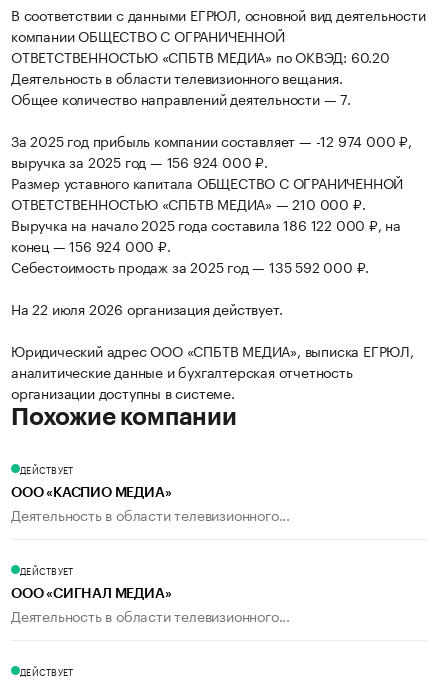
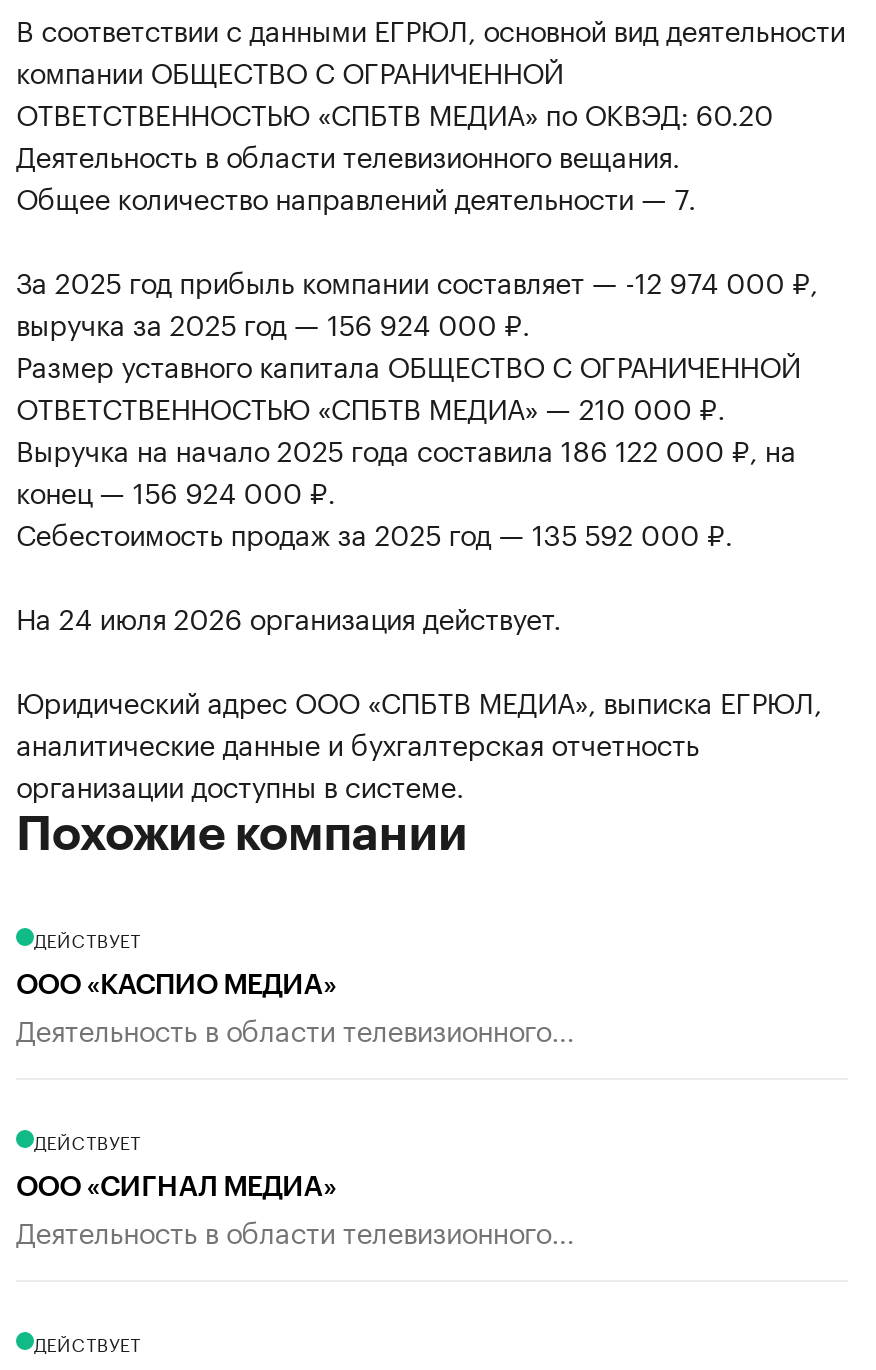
- На 22 июля 2026 организация действует.
+ На 24 июля 2026 организация действует.
